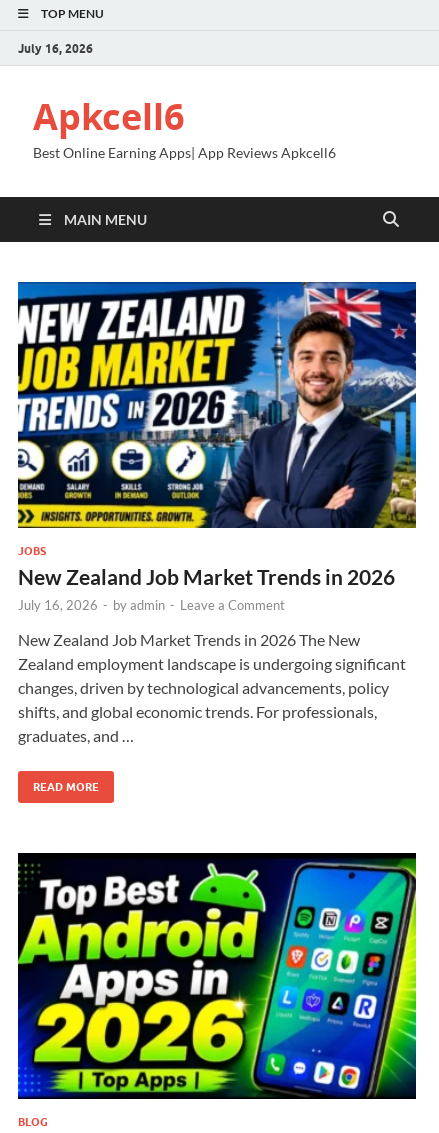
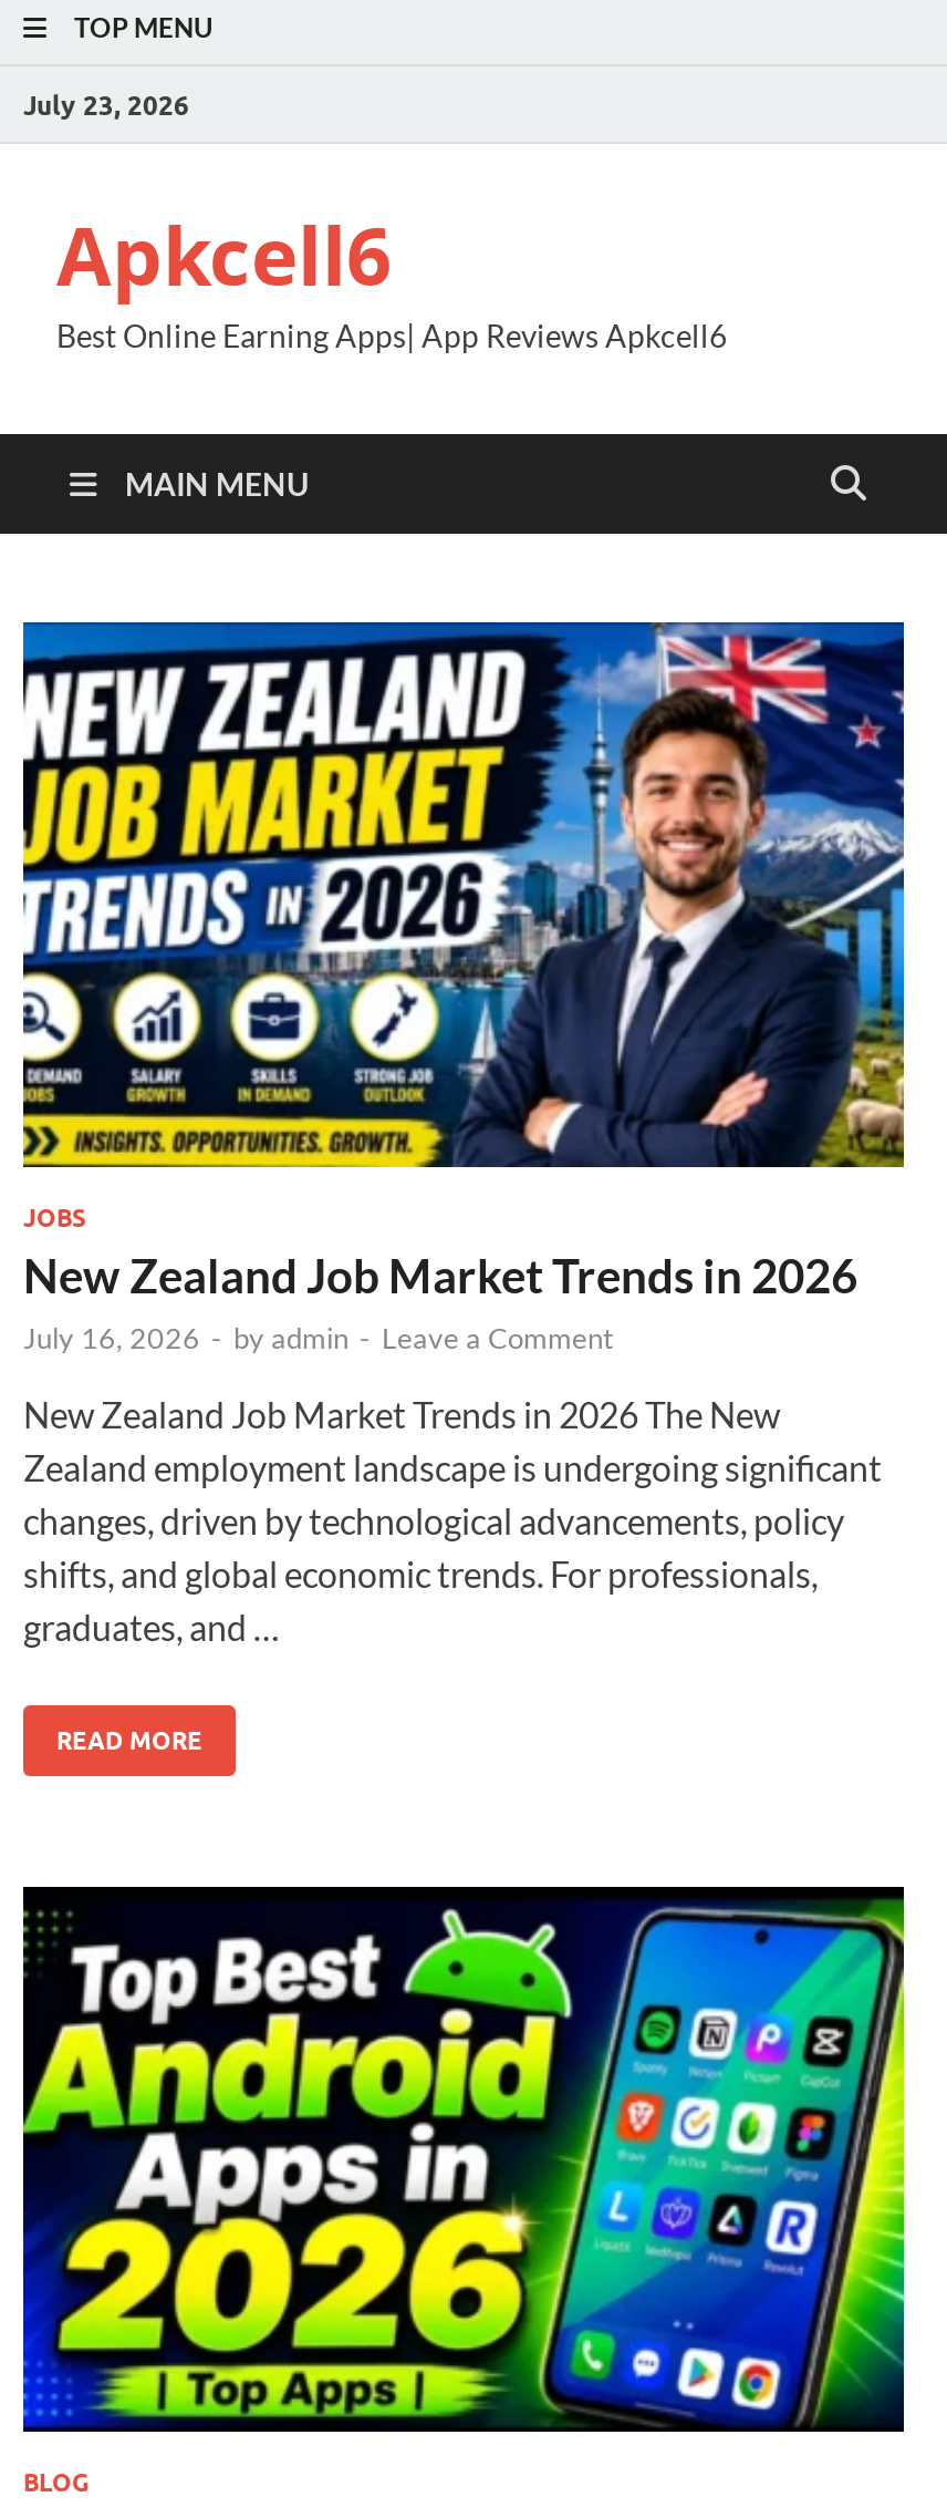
- July 16, 2026
+ July 23, 2026
